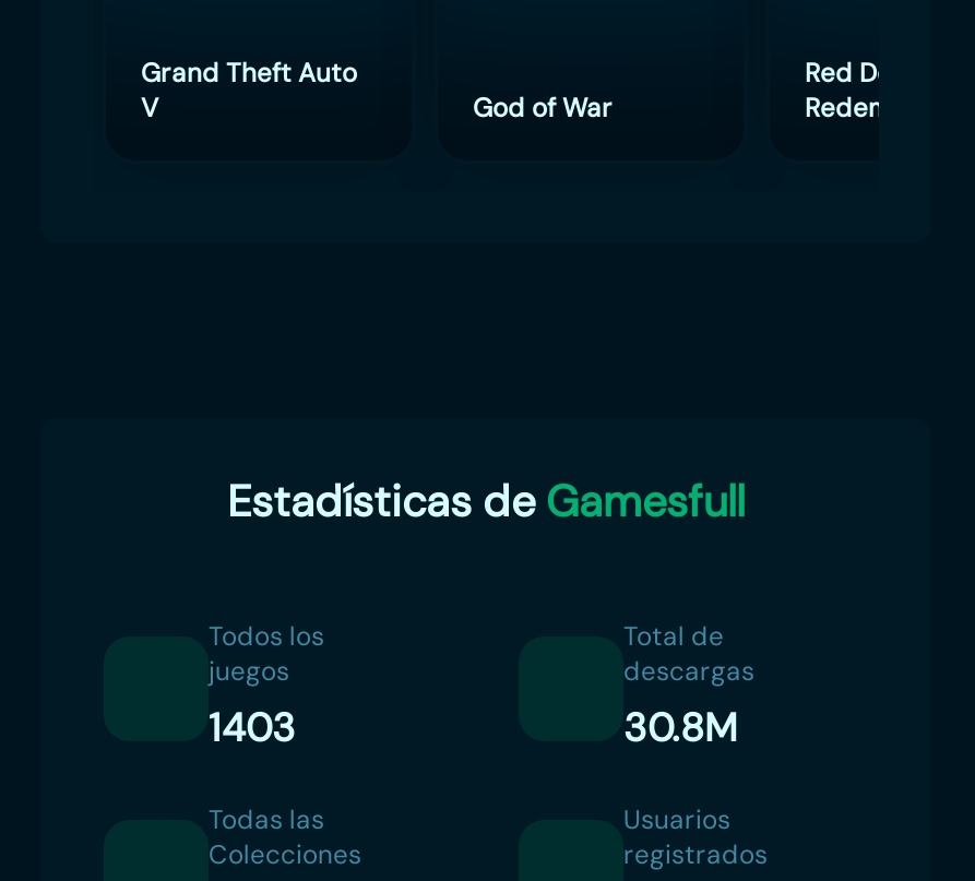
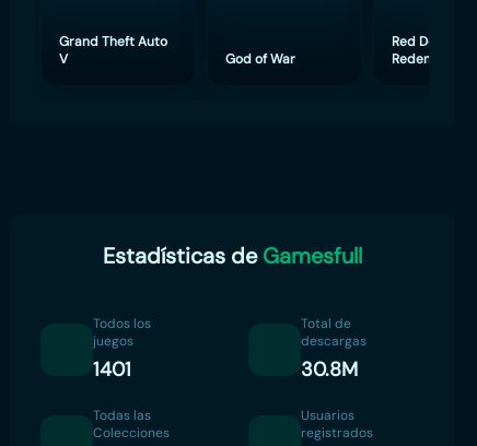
- 1403
+ 1401
